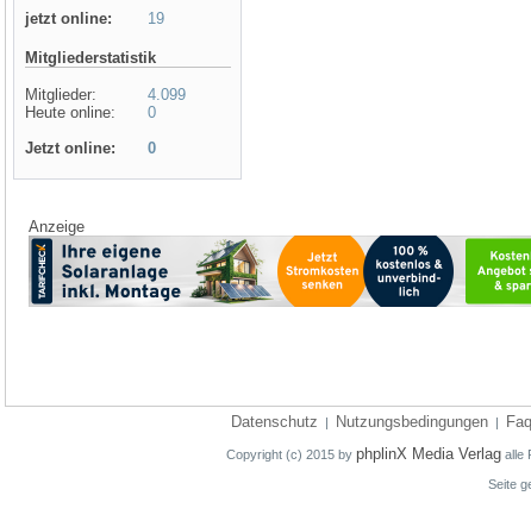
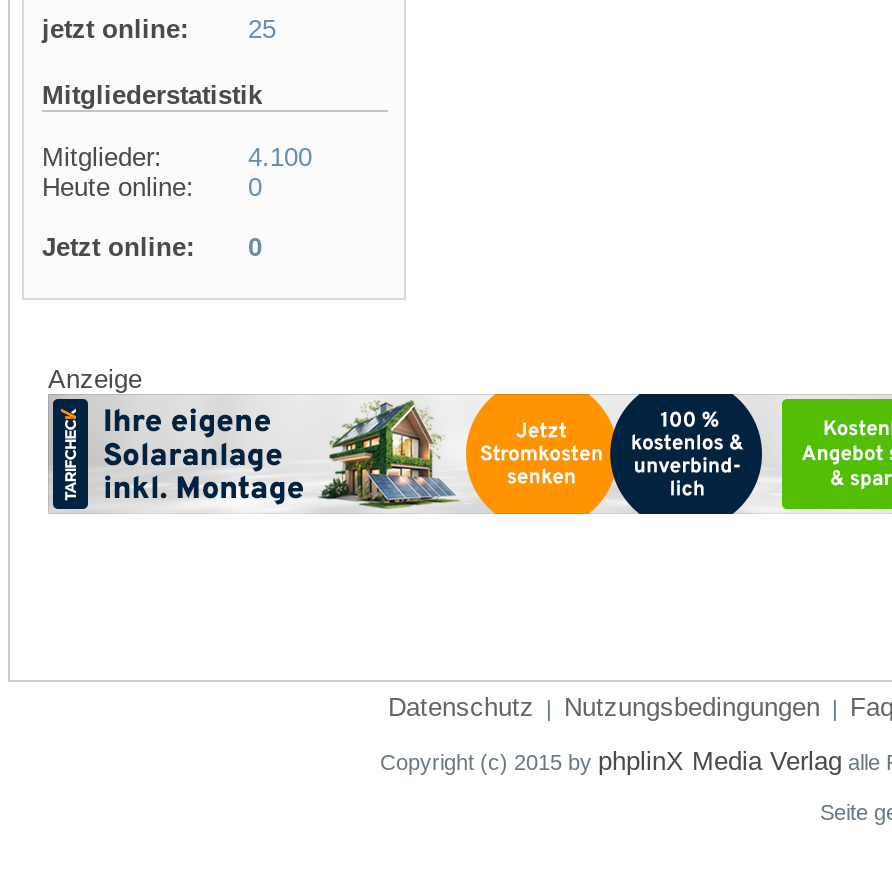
- jetzt online: 19
+ jetzt online: 25

- 4.099
+ 4.100
